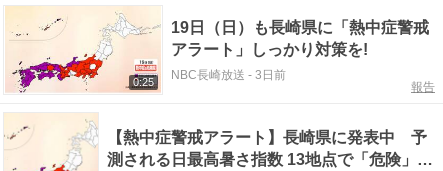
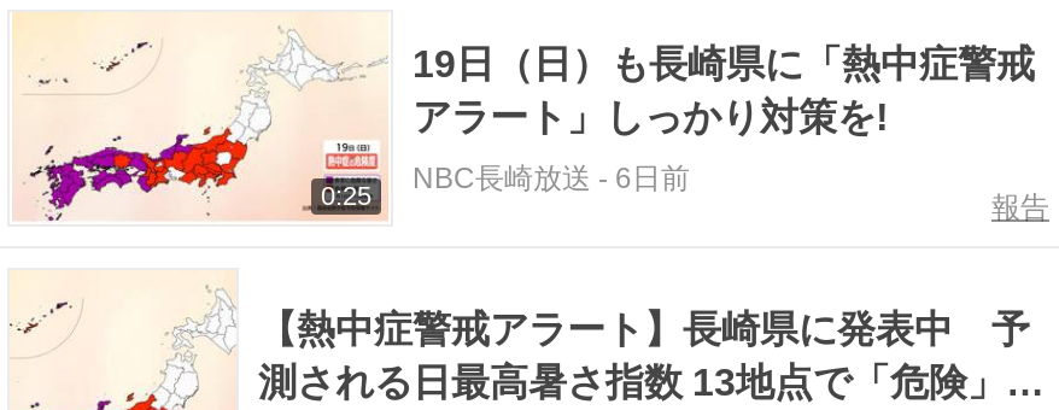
- NBC長崎放送- 3日前
+ NBC長崎放送- 6日前
